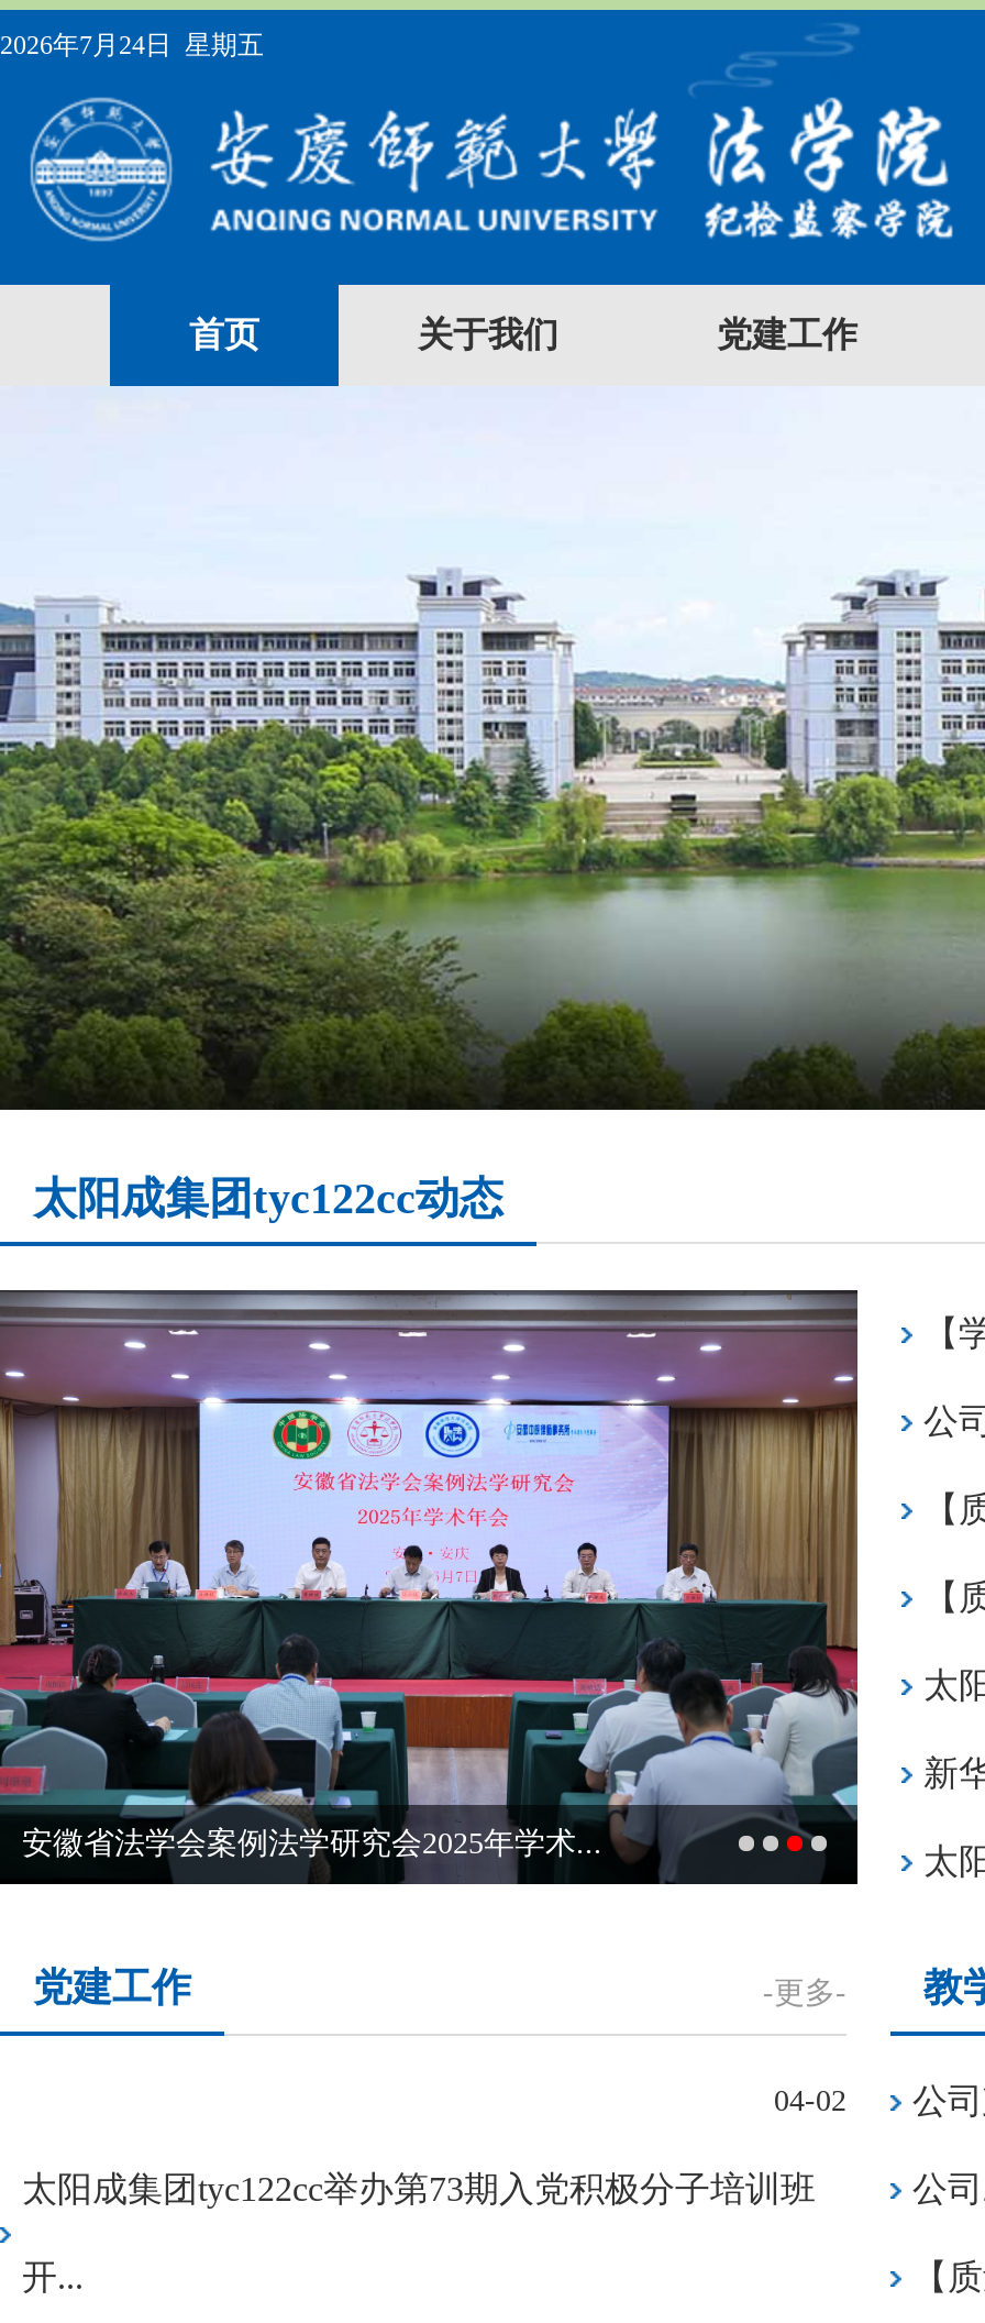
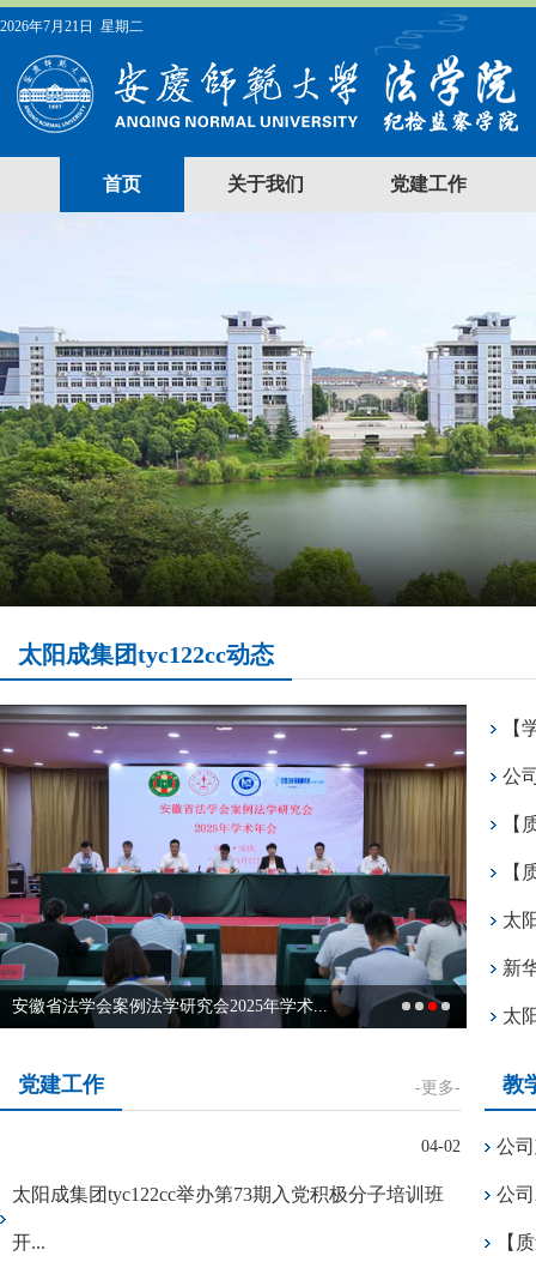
- 2026年7月24日 星期五
+ 2026年7月21日 星期二
